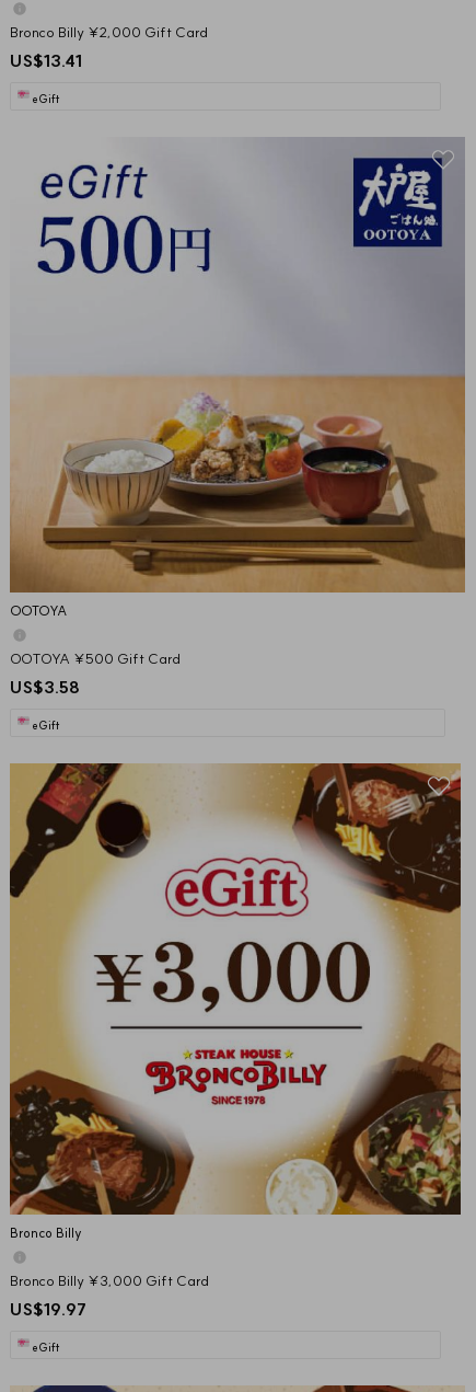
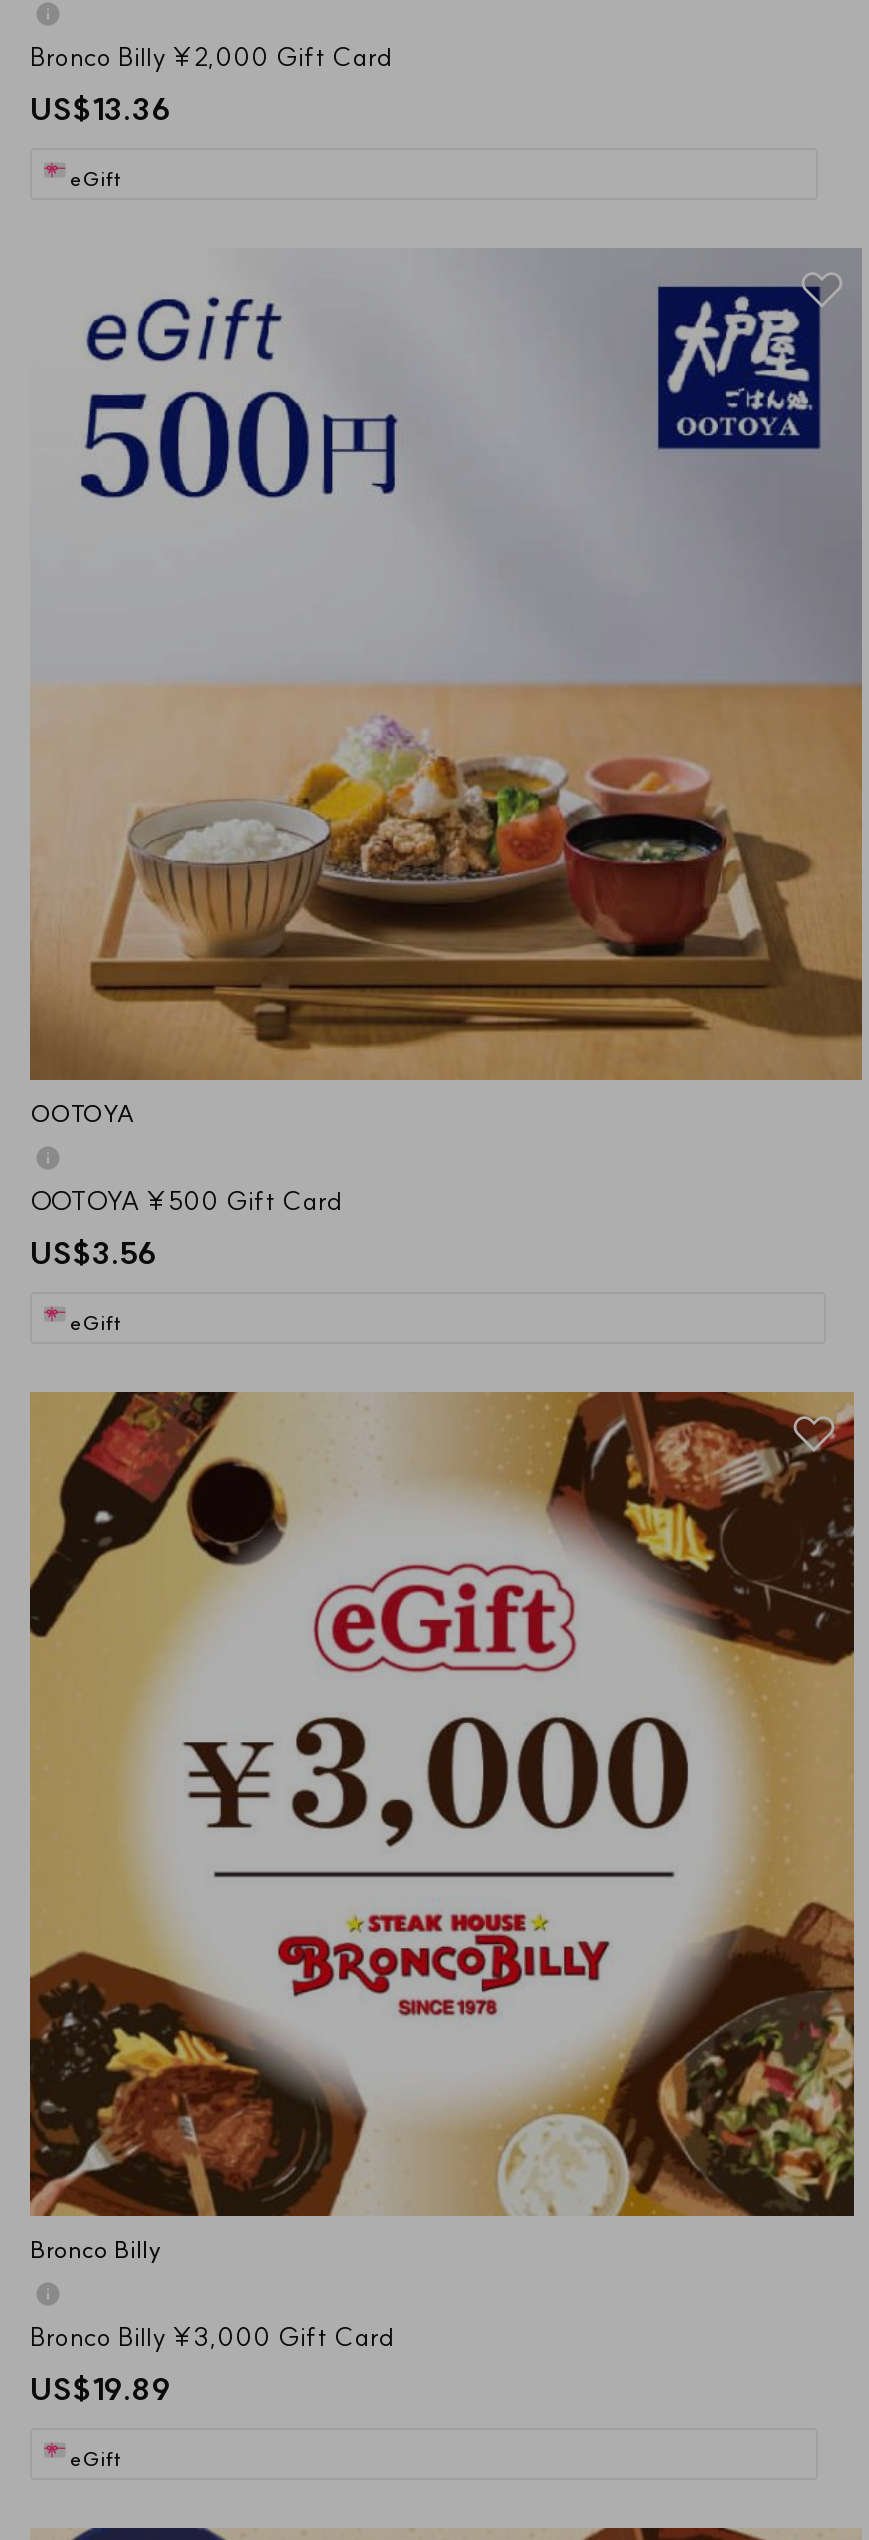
- US$13.41
+ US$13.36

- US$3.58
+ US$3.56

- US$19.97
+ US$19.89
